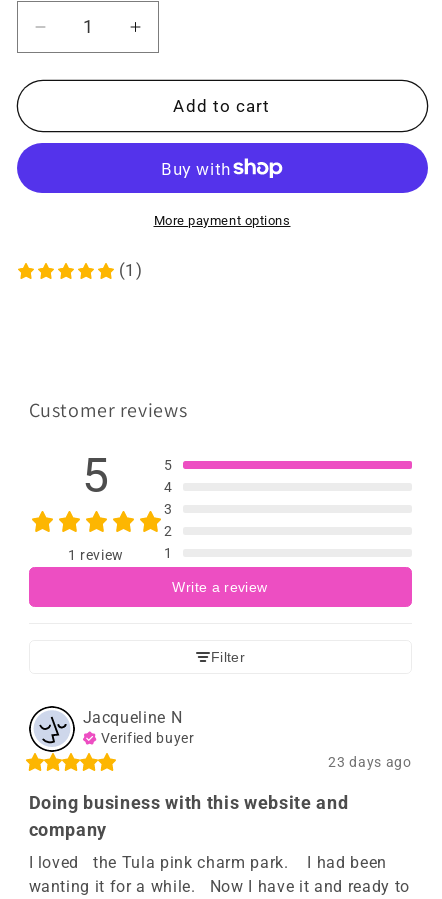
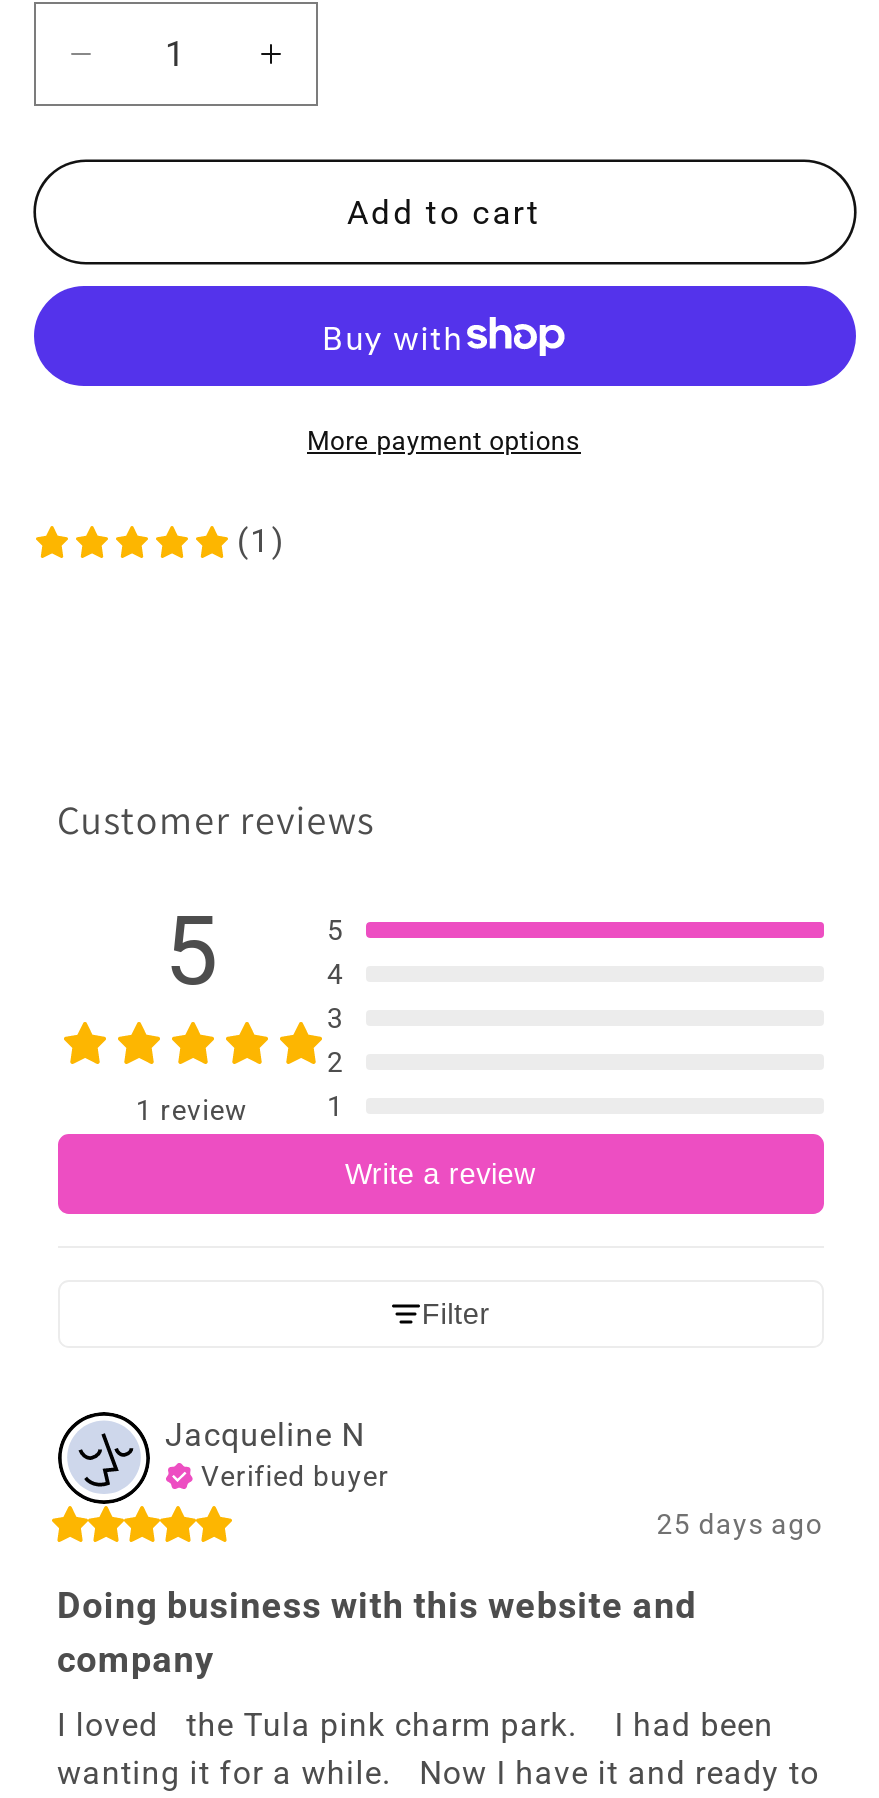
- 23 days ago
+ 25 days ago
